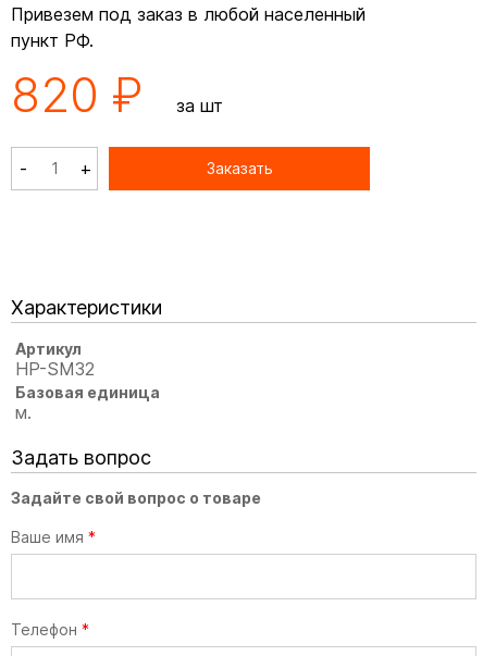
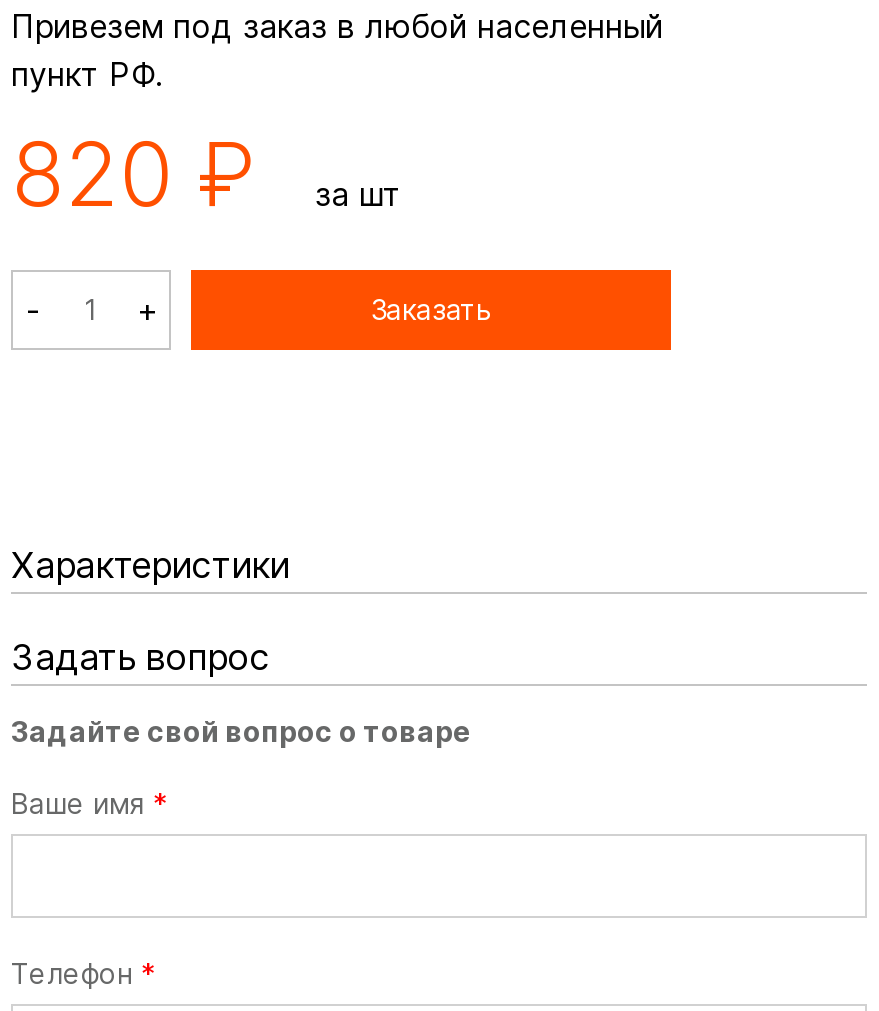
- Артикул
- HP-SM32
- Базовая единица
- м.
